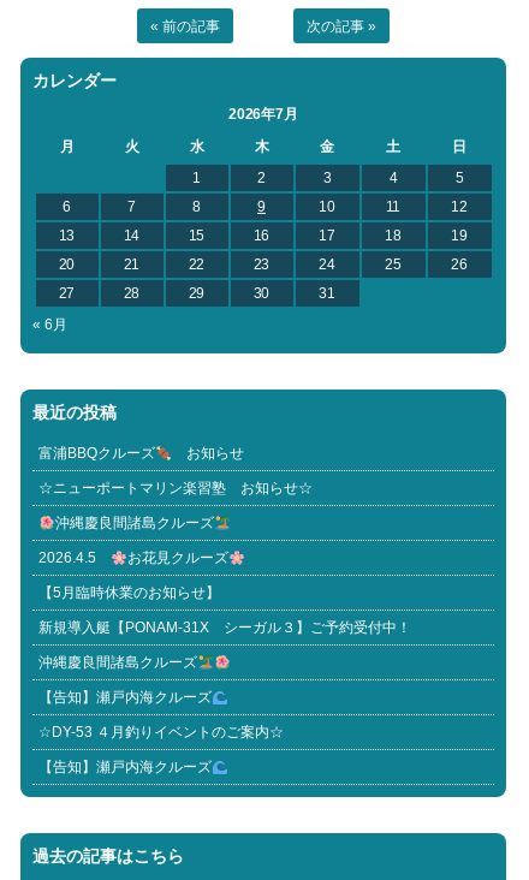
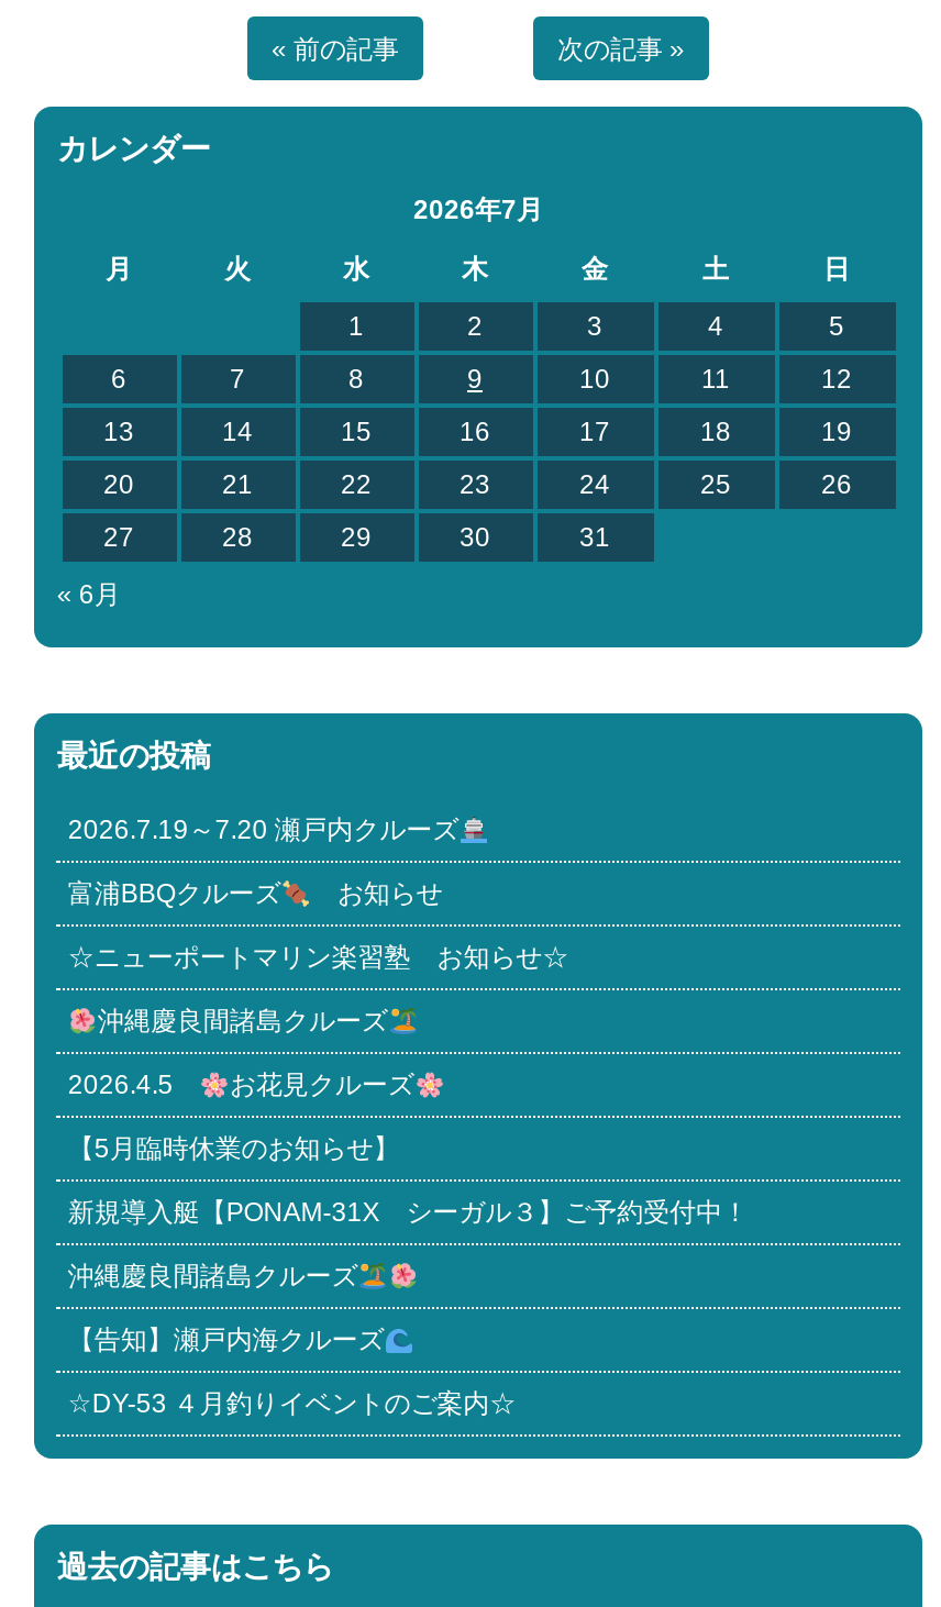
+ 2026.7.19～7.20 瀬戸内クルーズ

moved down: 富浦BBQクルーズ | お知らせ | 沖縄慶良間諸島クルーズ | ... | 沖縄慶良間諸島クルーズ | 【告知】瀬戸内海クルーズ

- 【告知】瀬戸内海クルーズ
